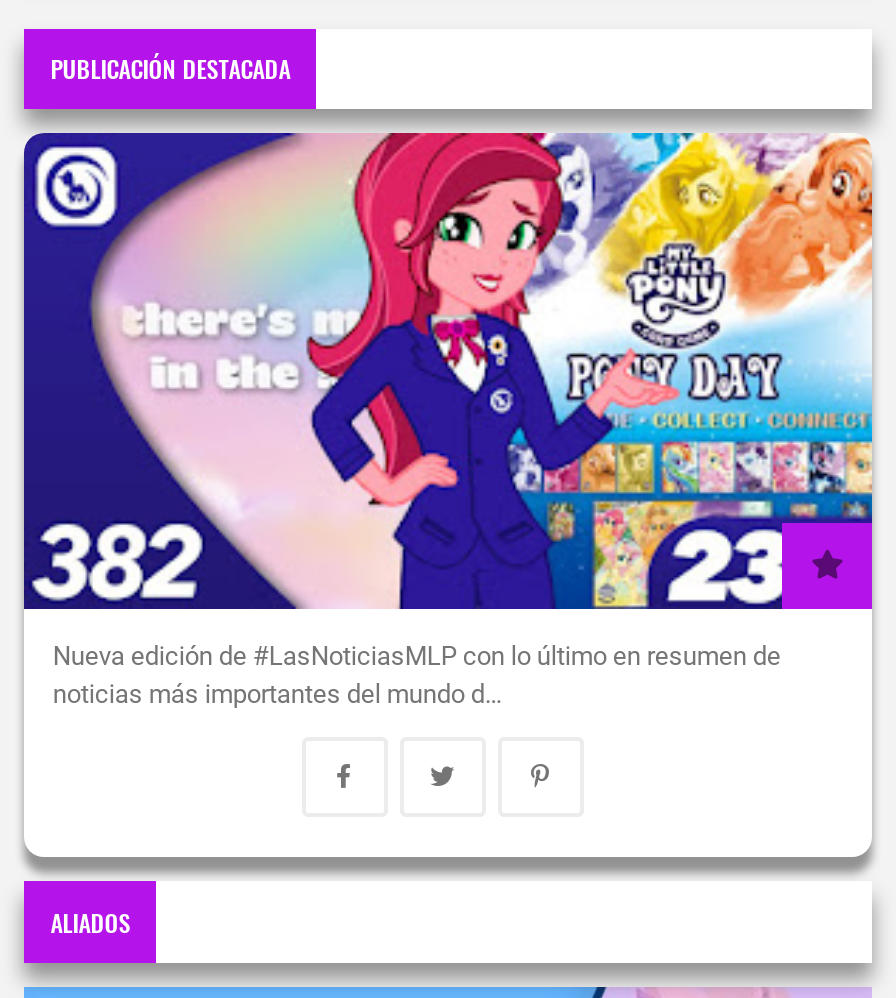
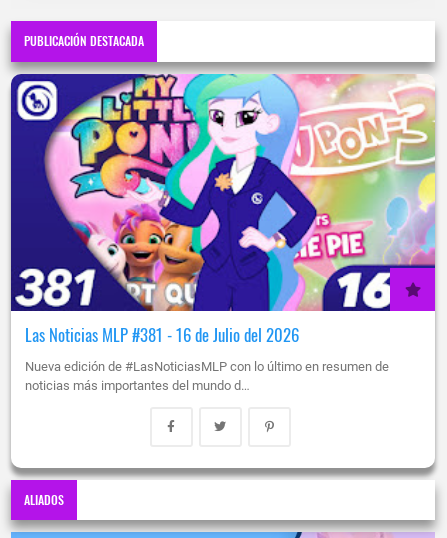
+ Las Noticias MLP #381 - 16 de Julio del 2026

- [image]
+ [image]
